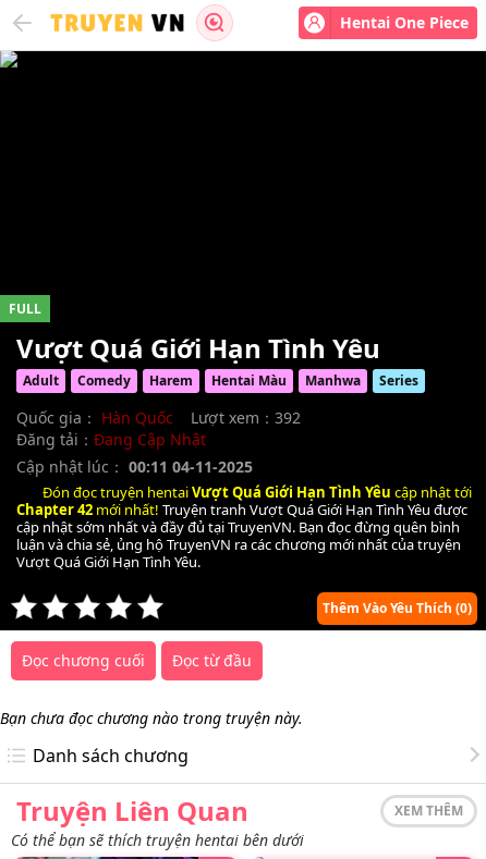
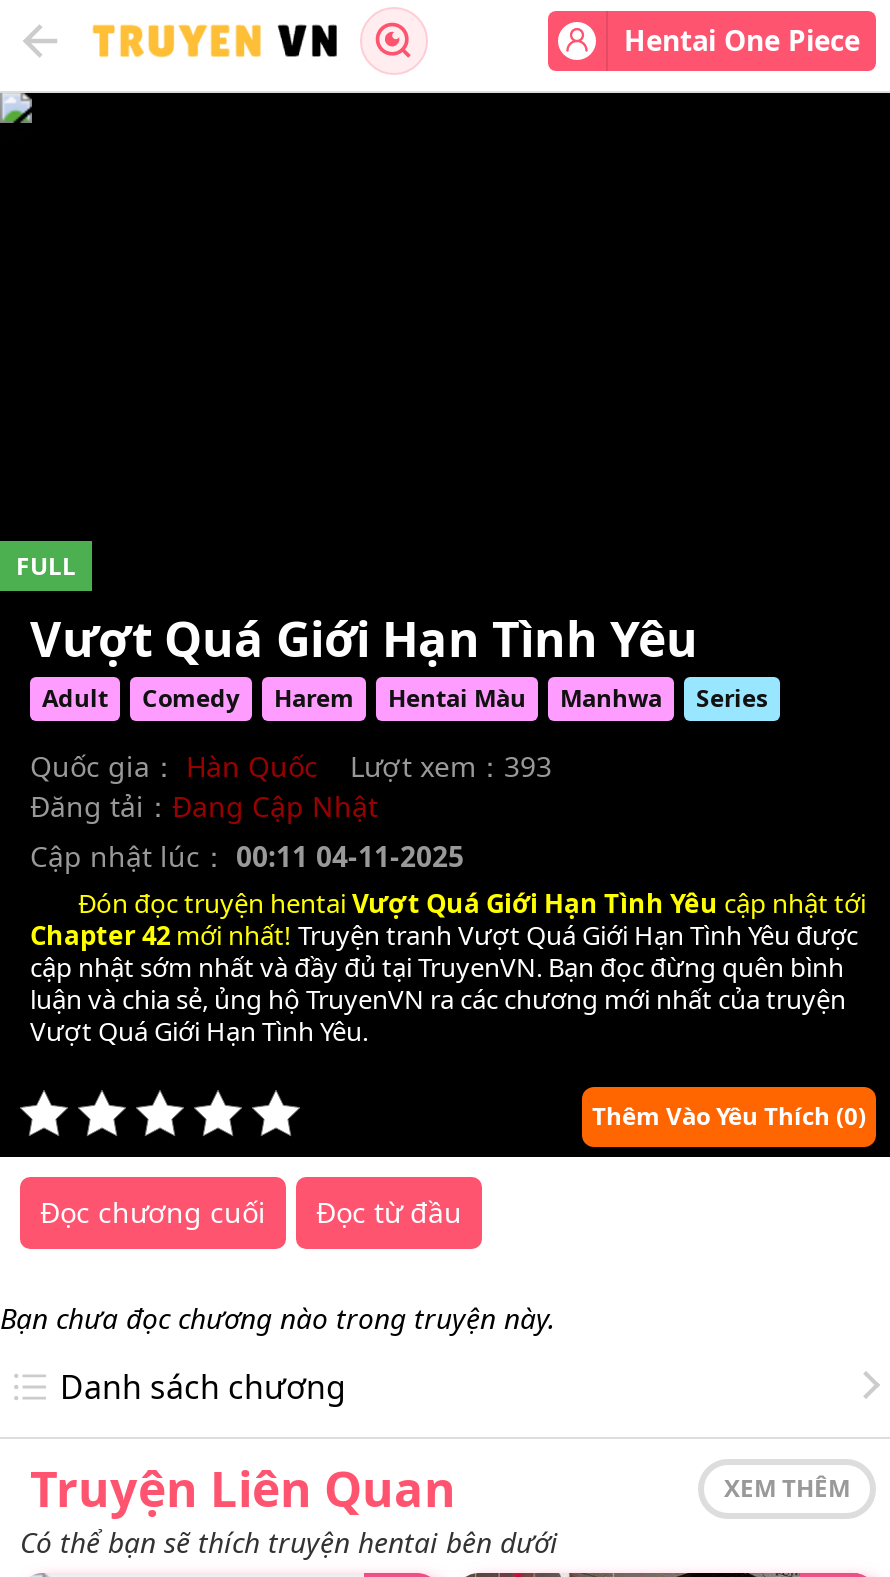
- Lượt xem：392
+ Lượt xem：393
